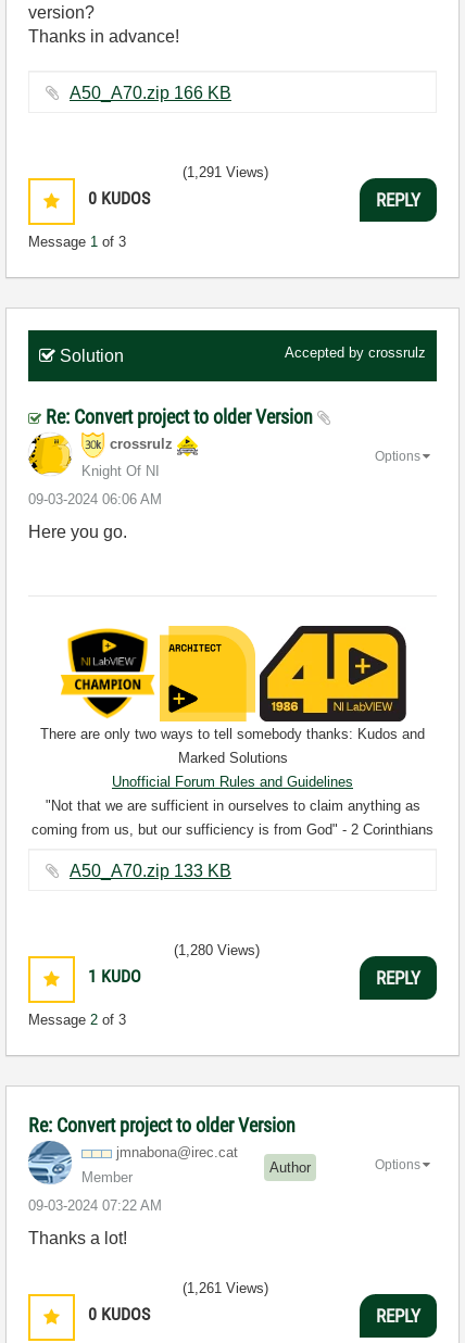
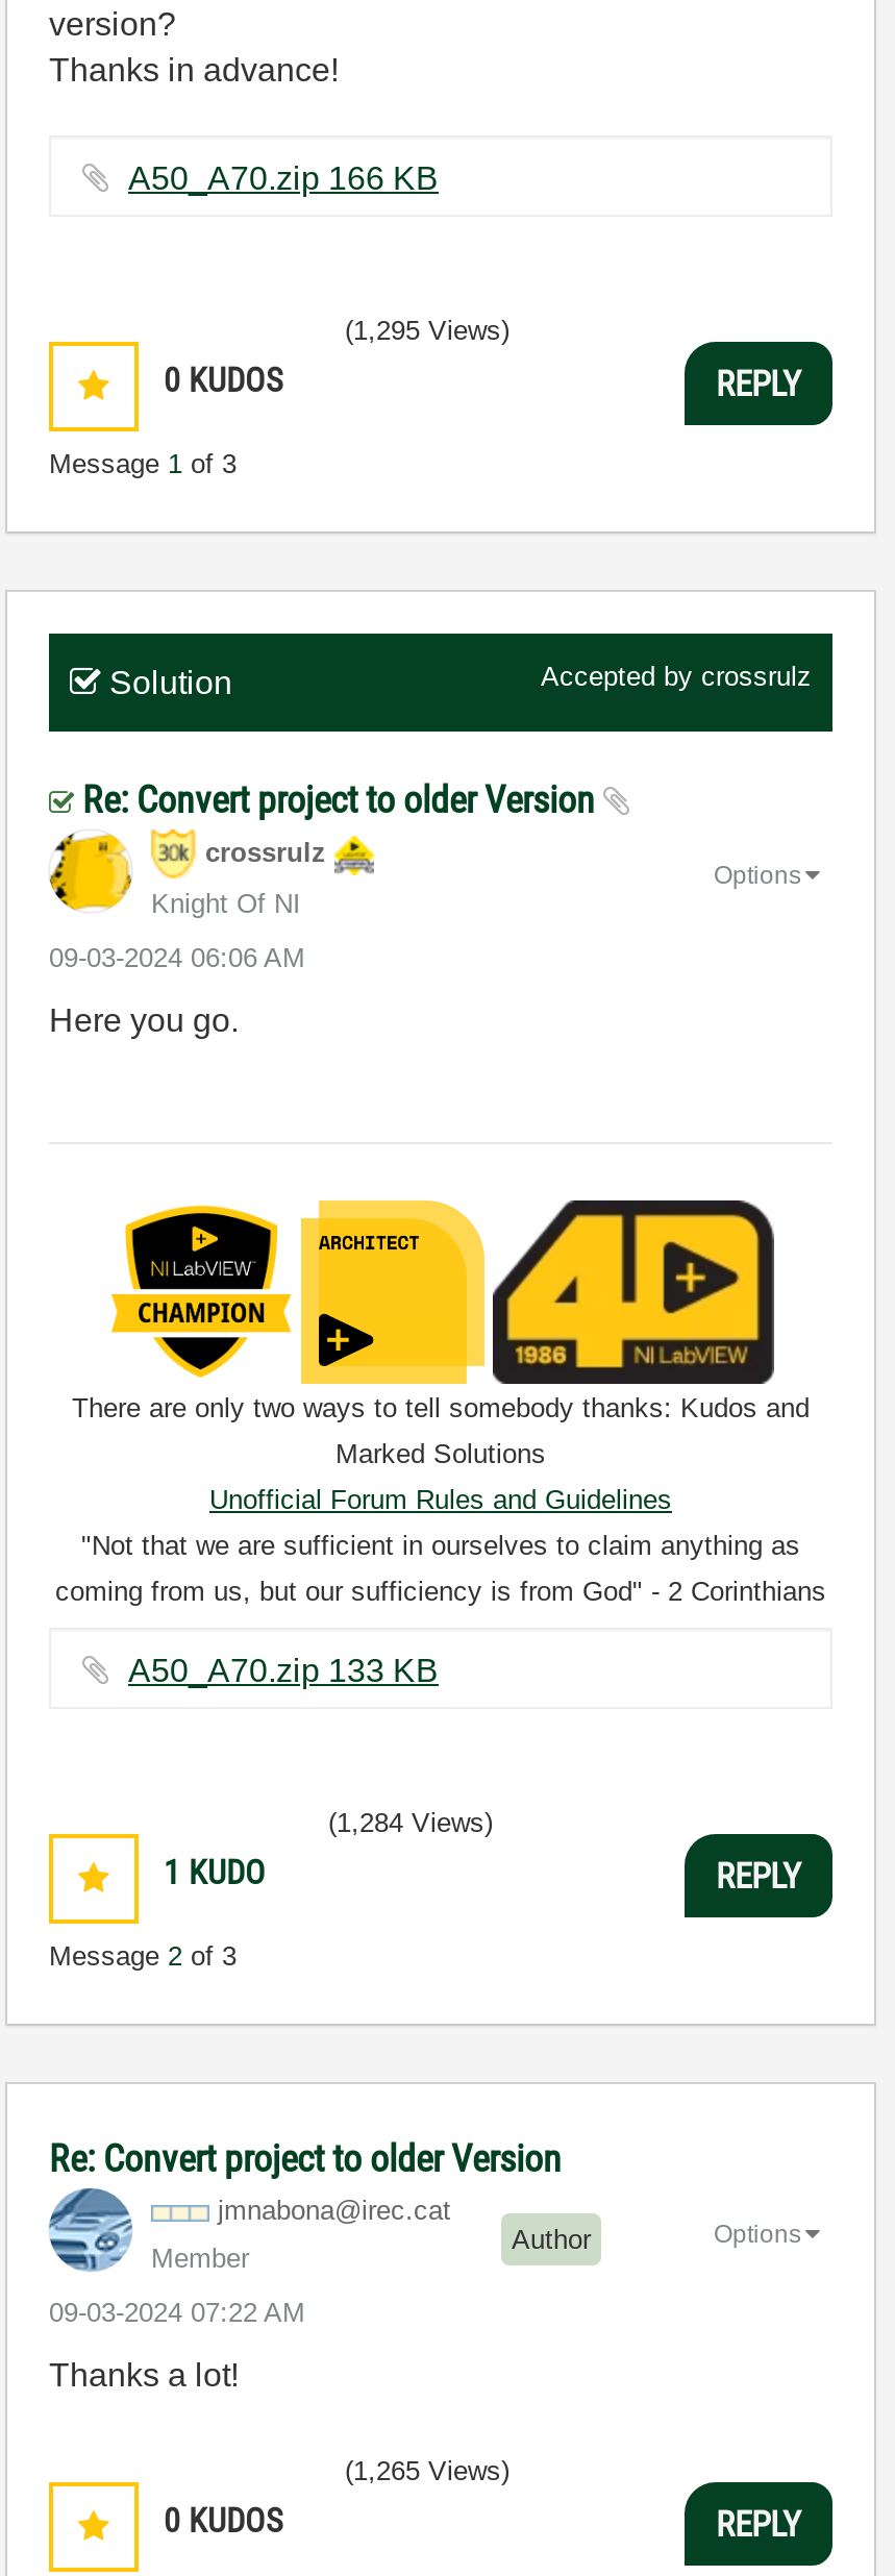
- (1,291 Views)
+ (1,295 Views)

- (1,280 Views)
+ (1,284 Views)

- (1,261 Views)
+ (1,265 Views)
